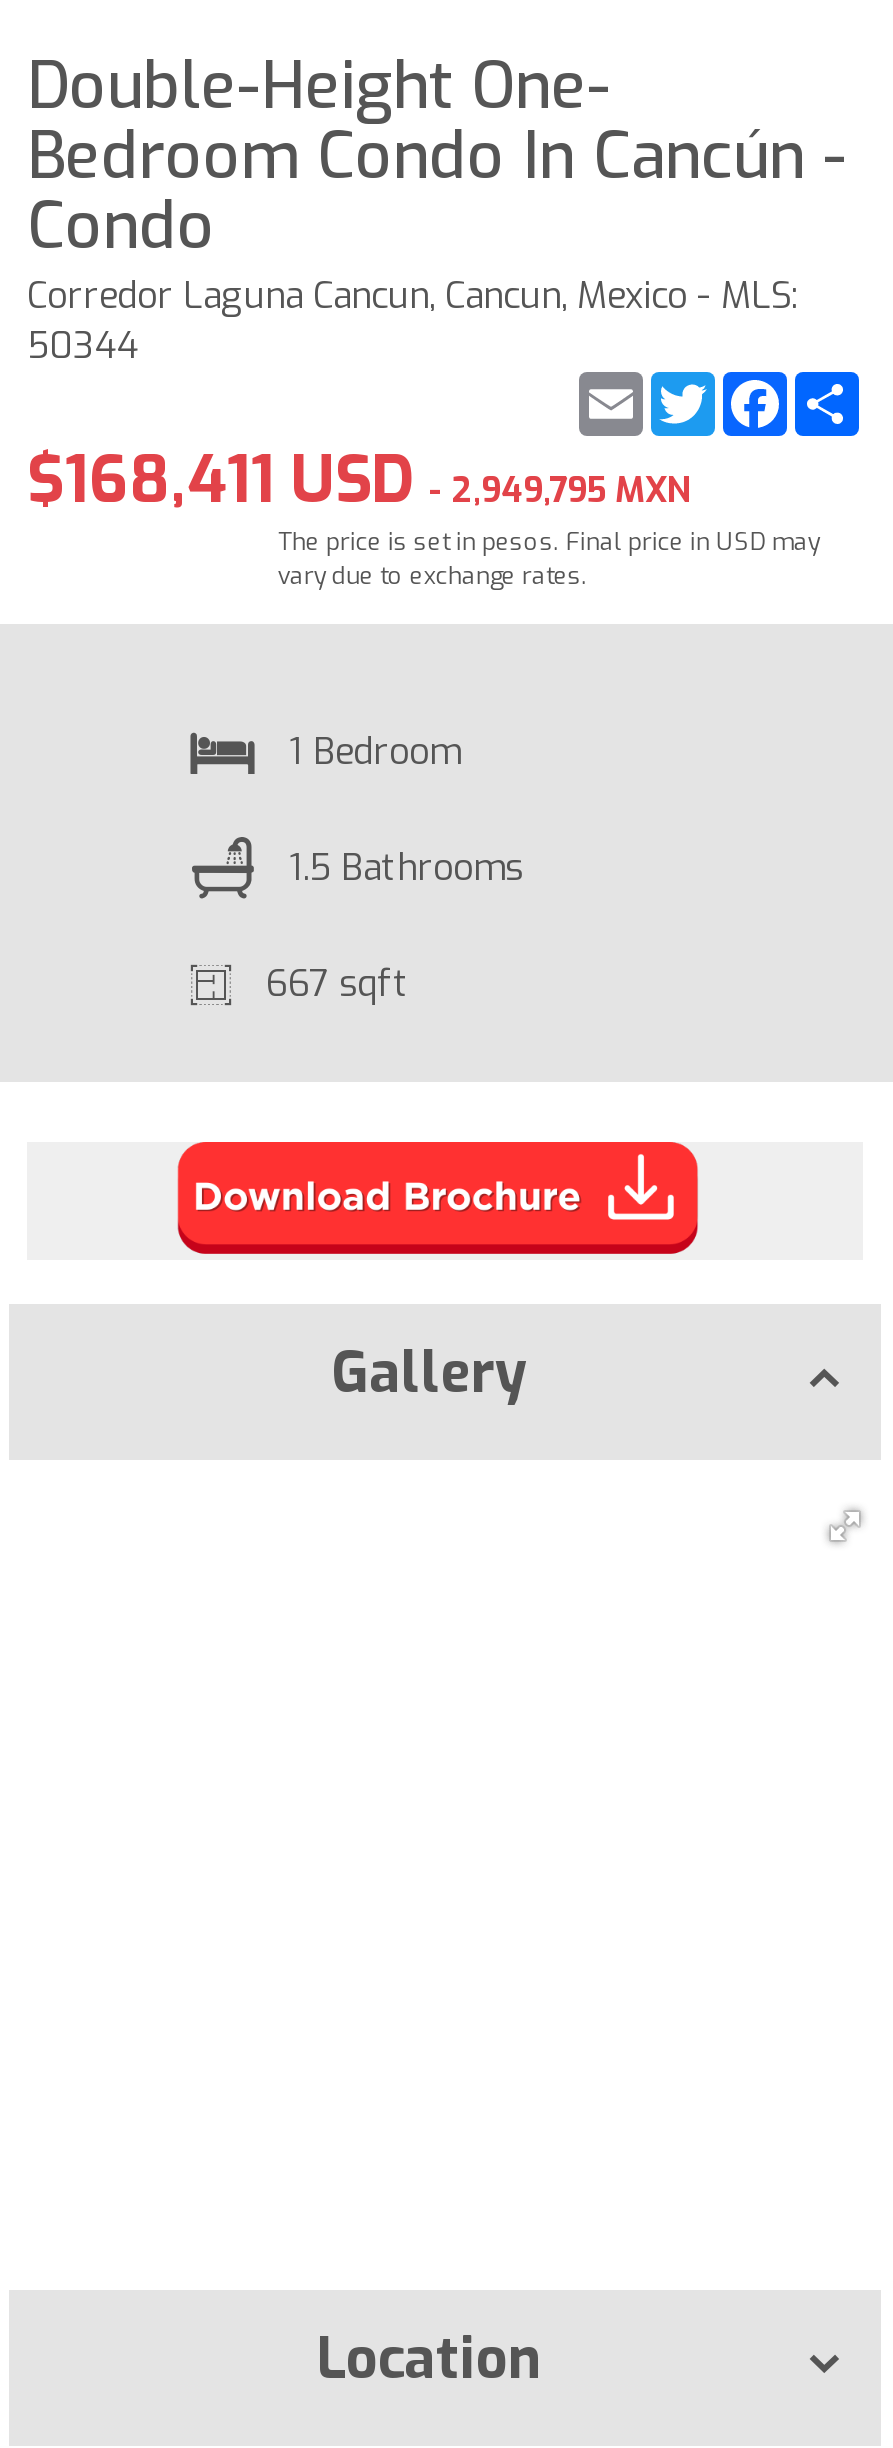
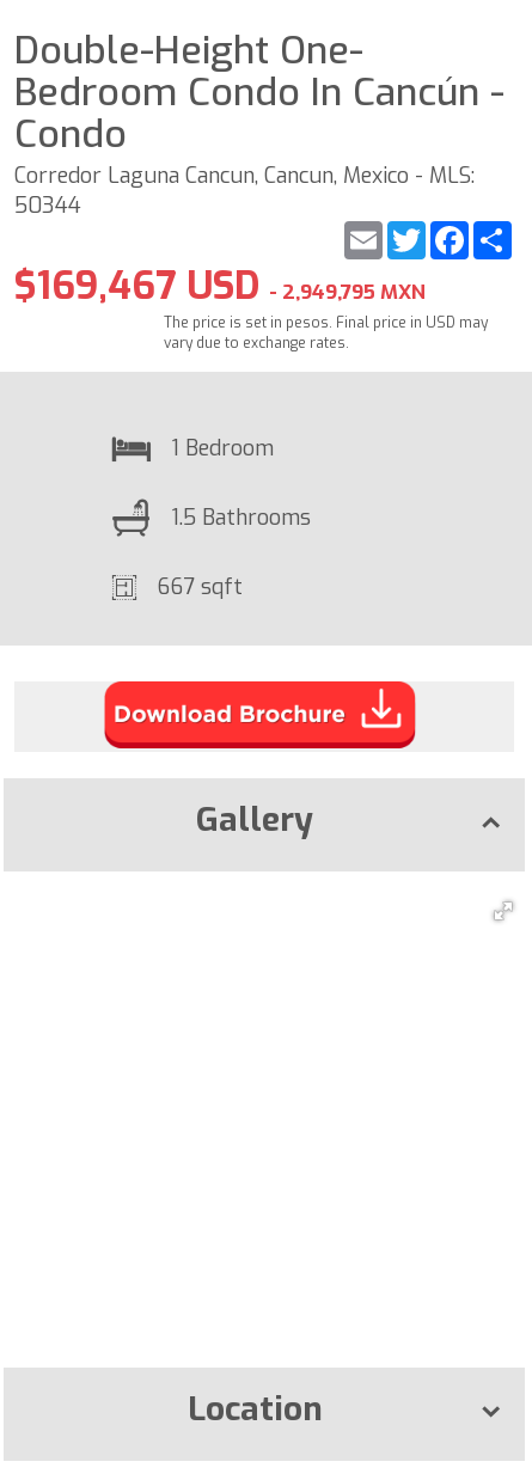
- $168,411 USD - 2,949,795 MXN
+ $169,467 USD - 2,949,795 MXN
